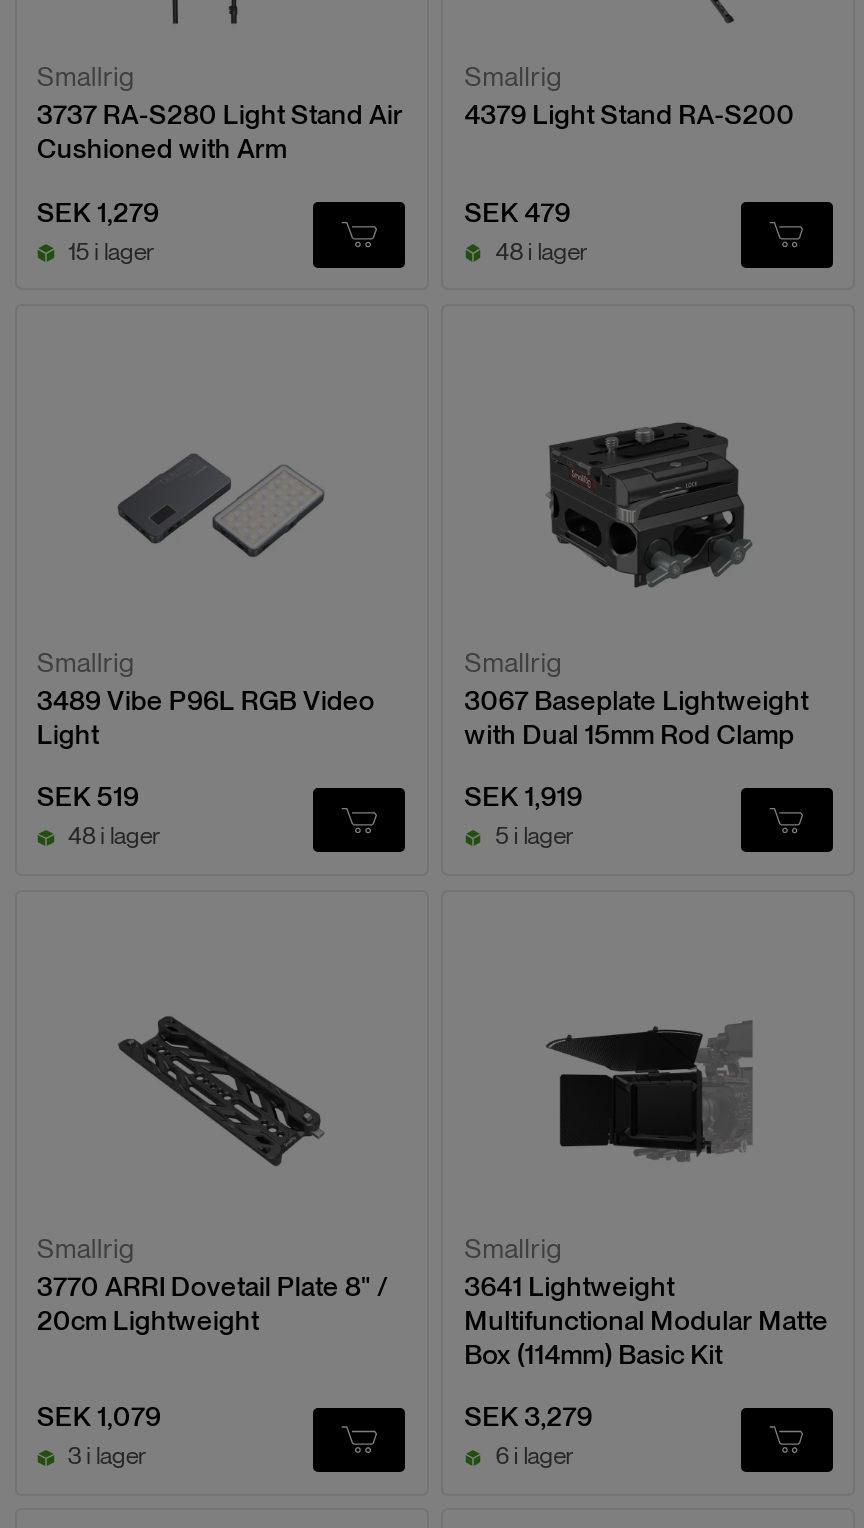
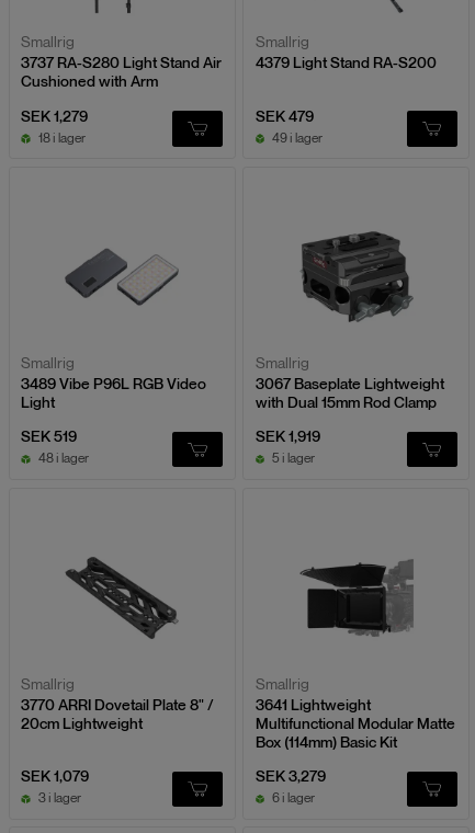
- 15 i lager
+ 18 i lager

- 48 i lager
+ 49 i lager
